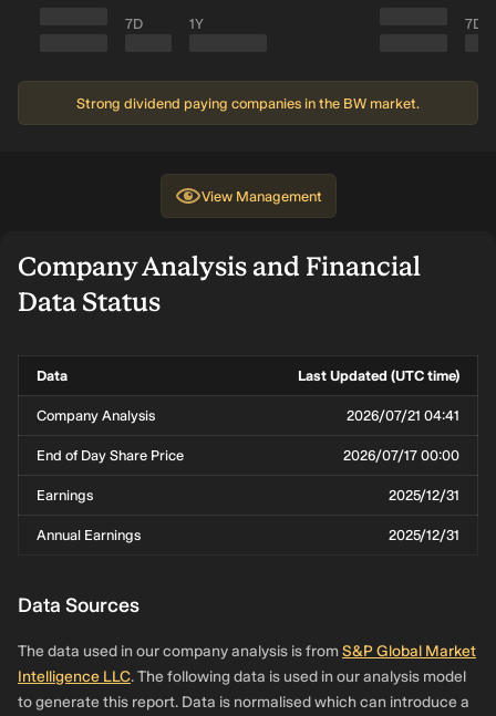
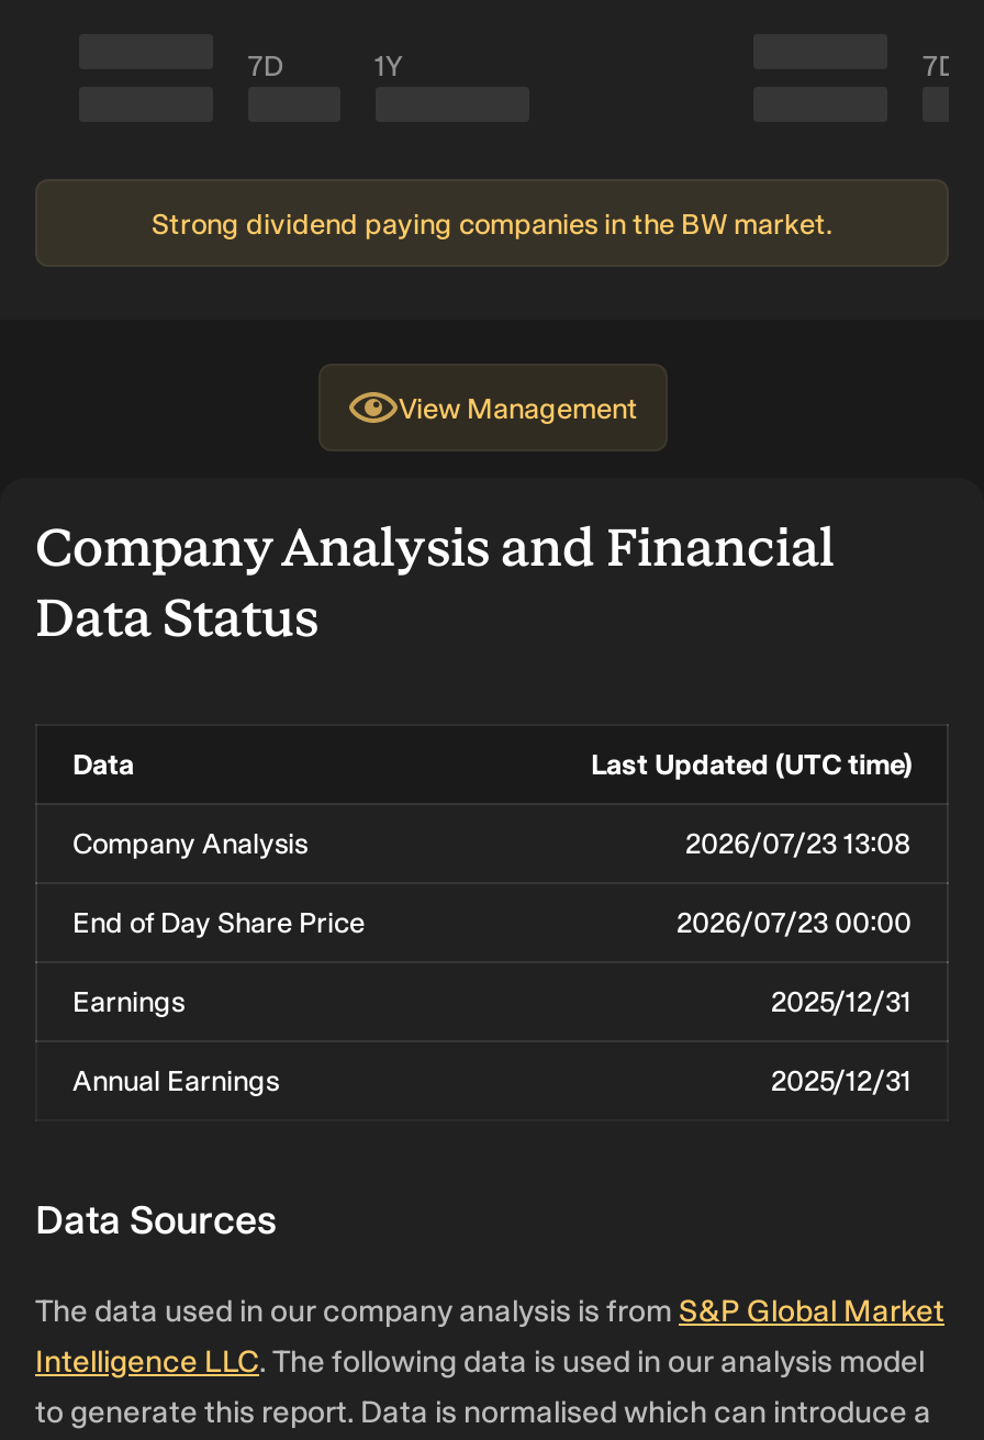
- 2026/07/21 04:41
+ 2026/07/23 13:08

- 2026/07/17 00:00
+ 2026/07/23 00:00
